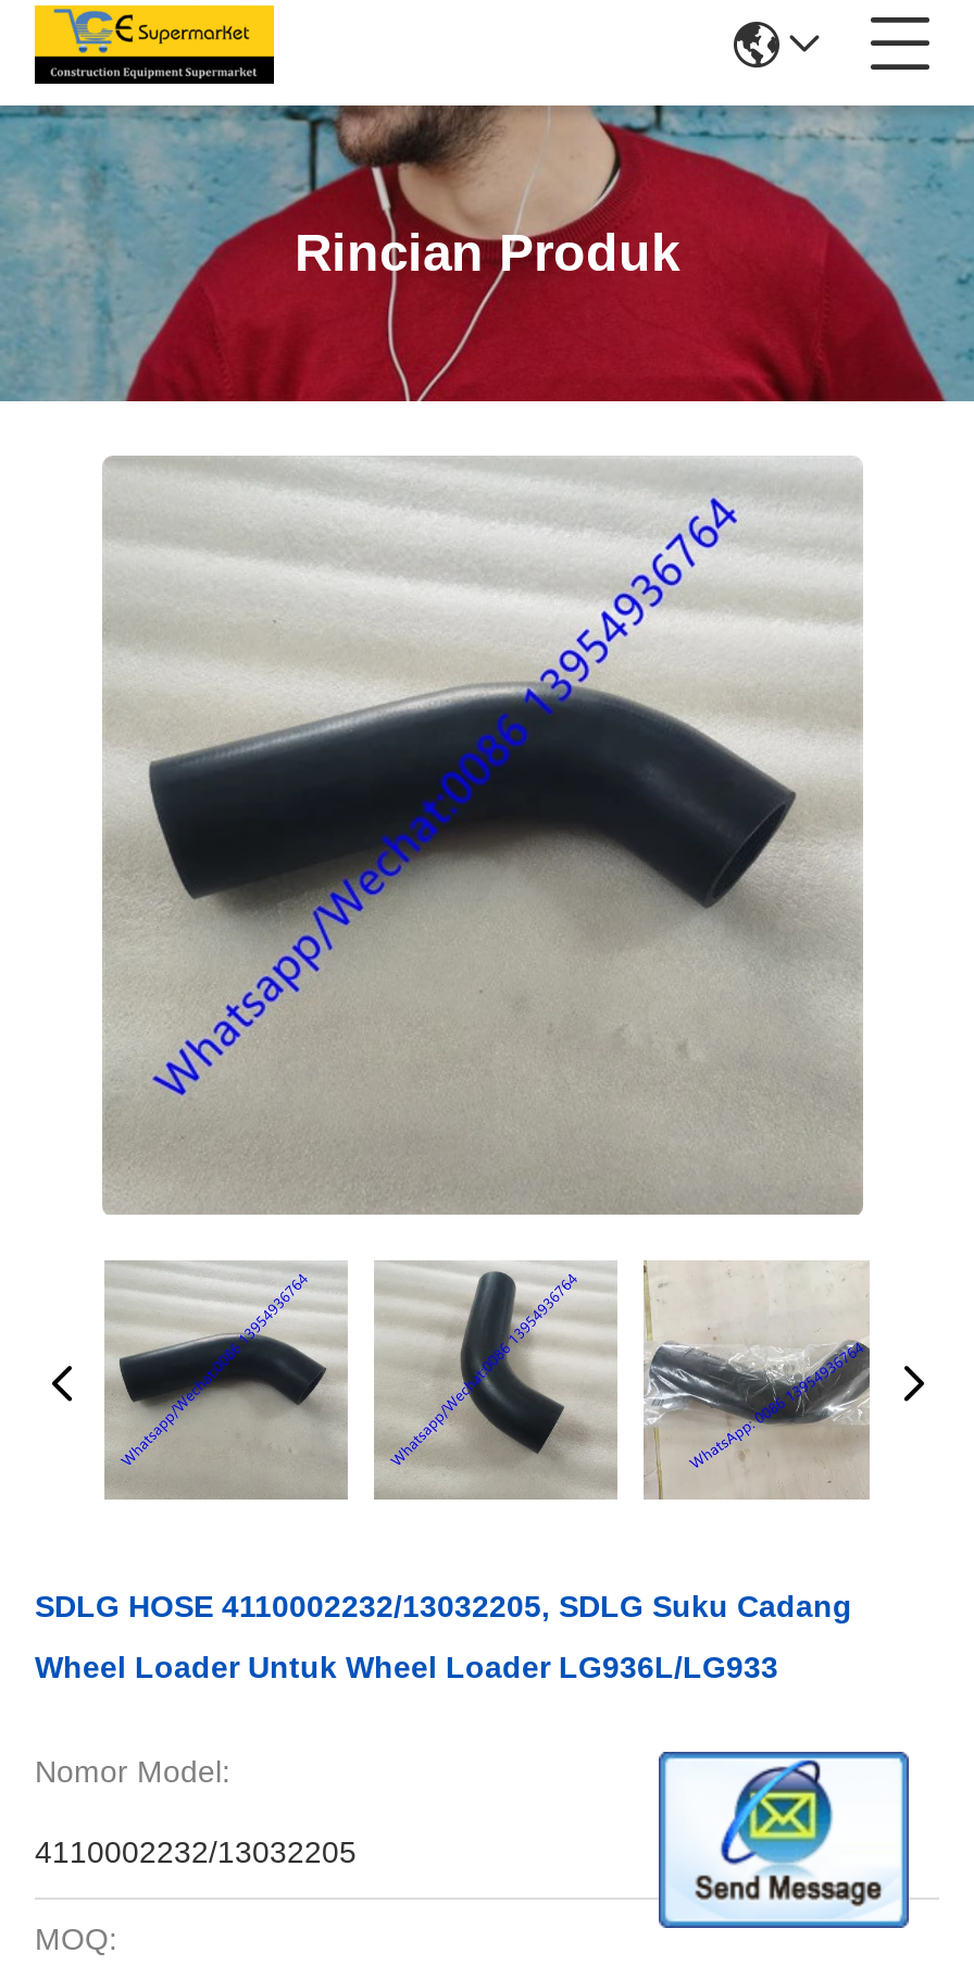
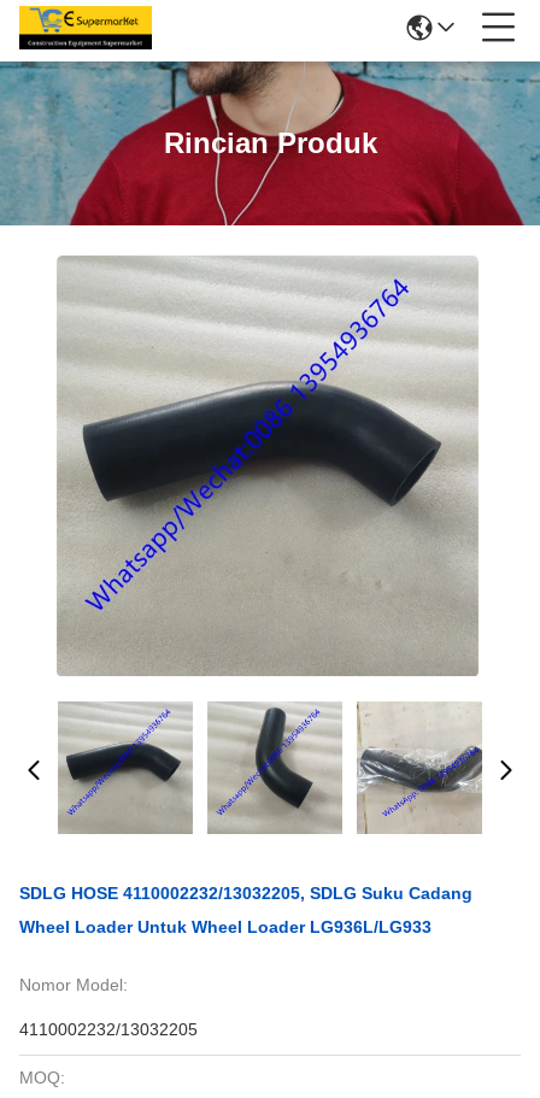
- [image]
